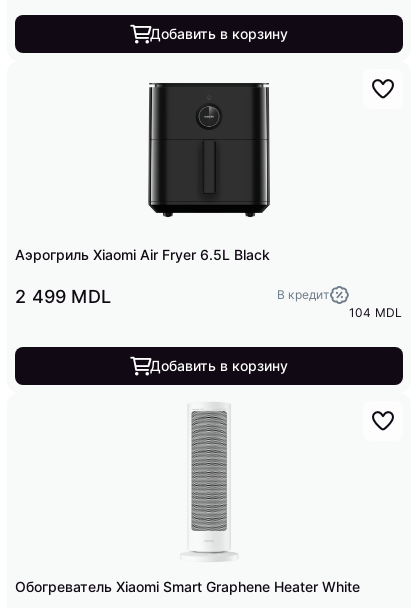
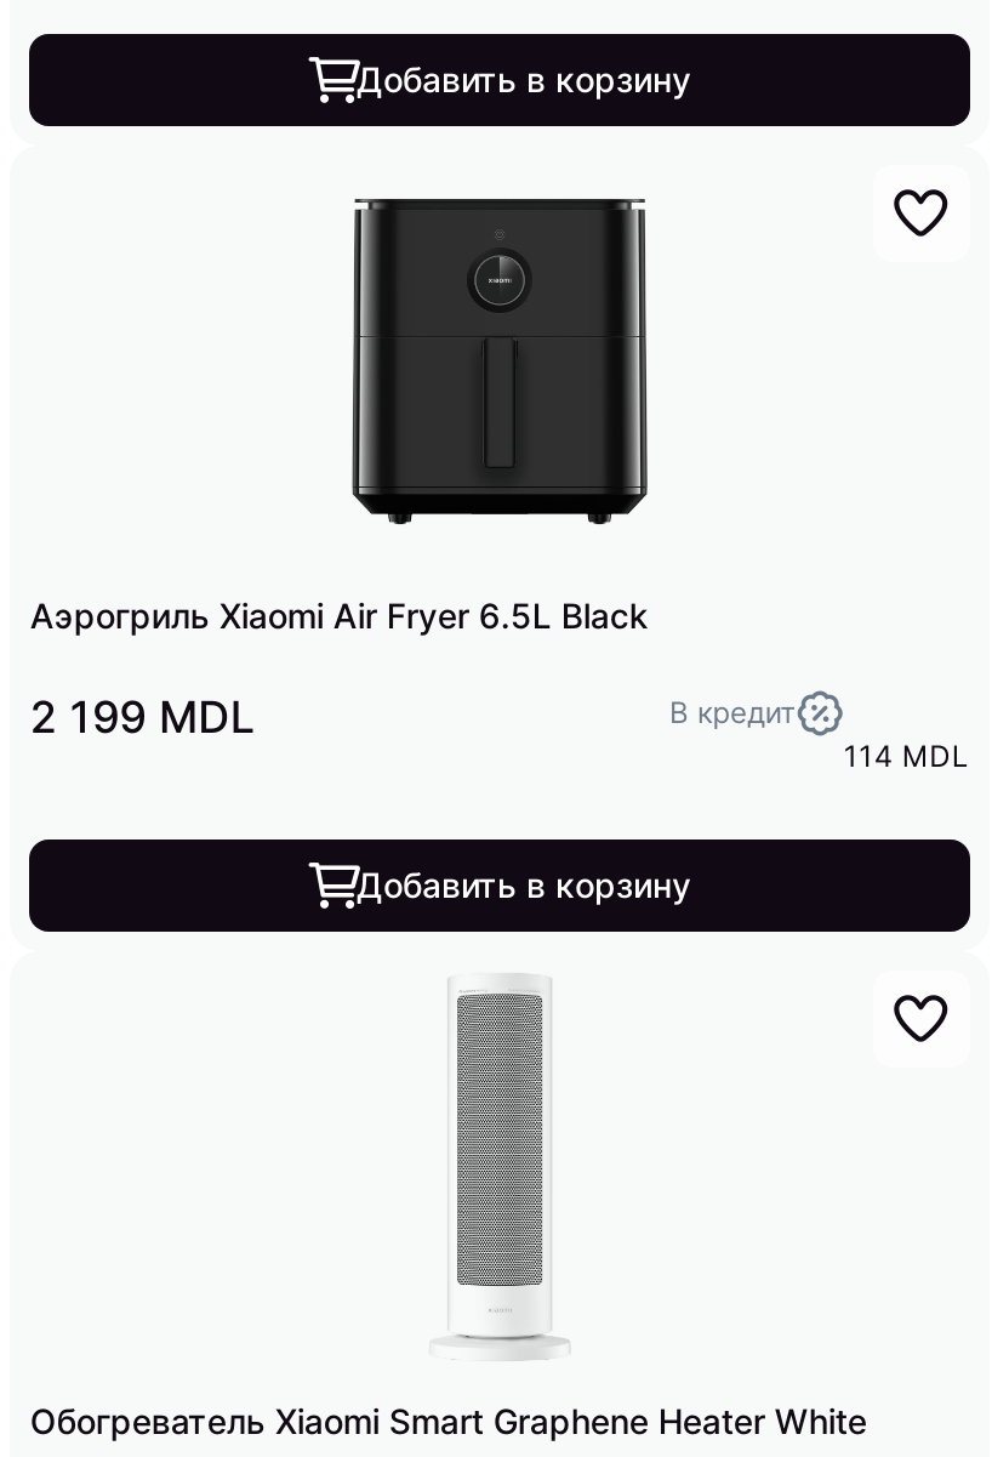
- 2 499 MDL
+ 2 199 MDL

- 104 MDL
+ 114 MDL
